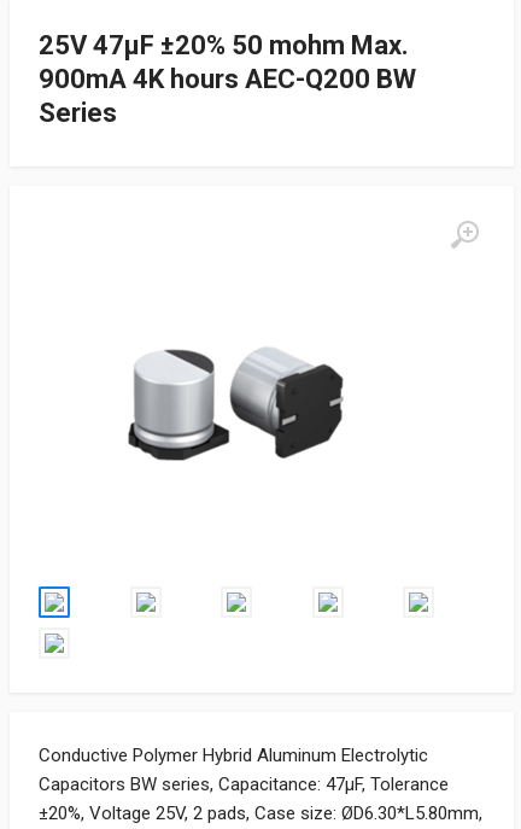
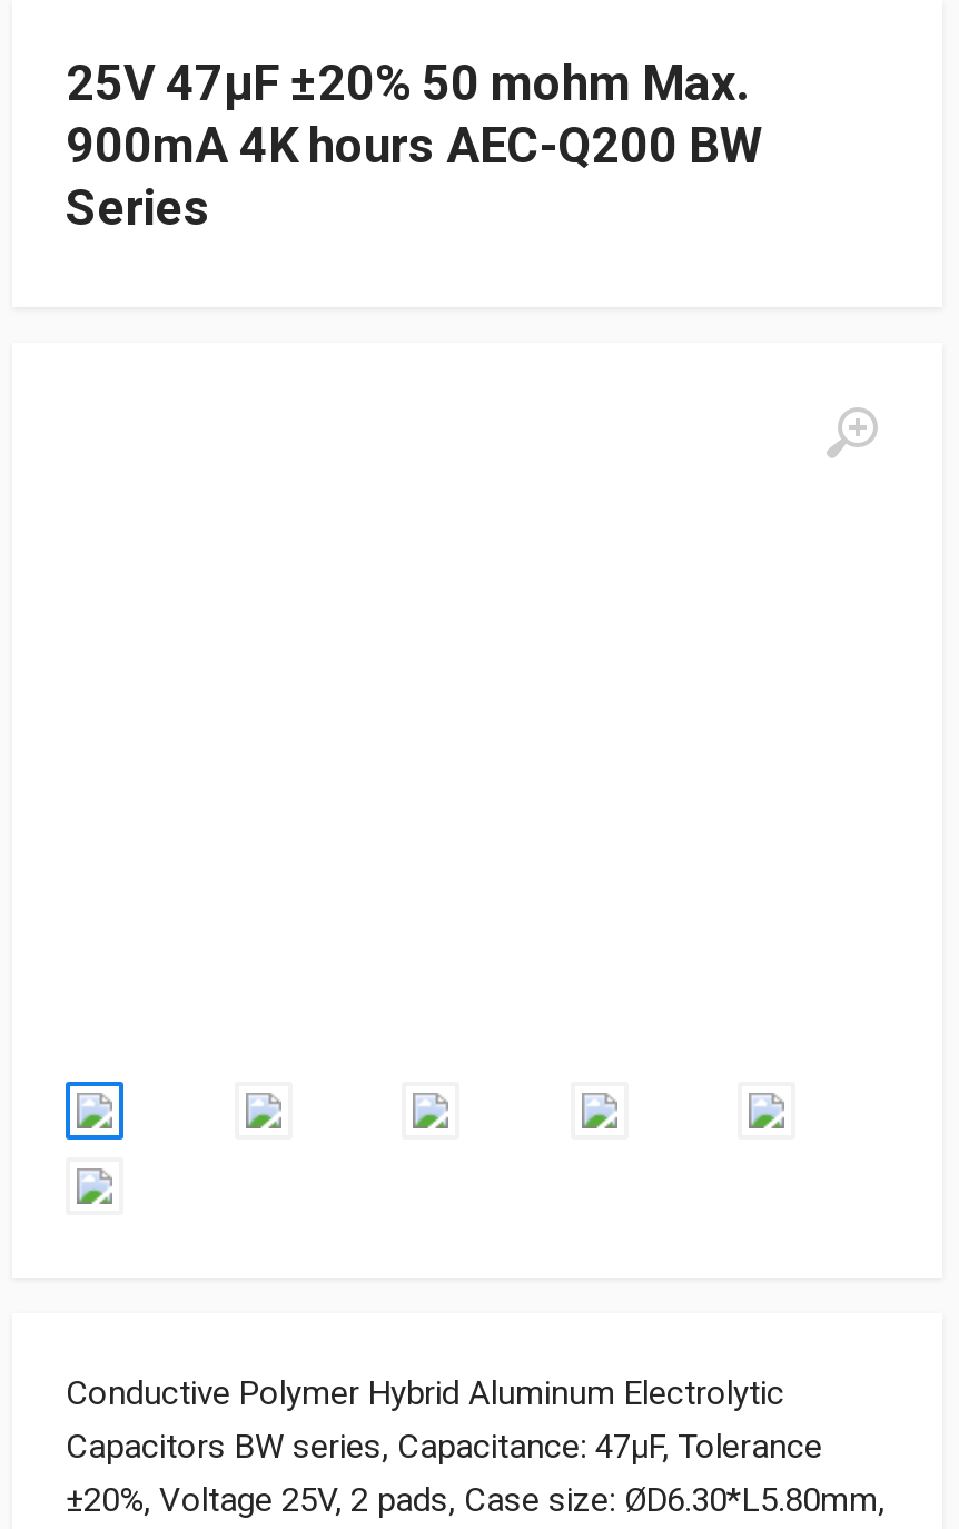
- [image]
